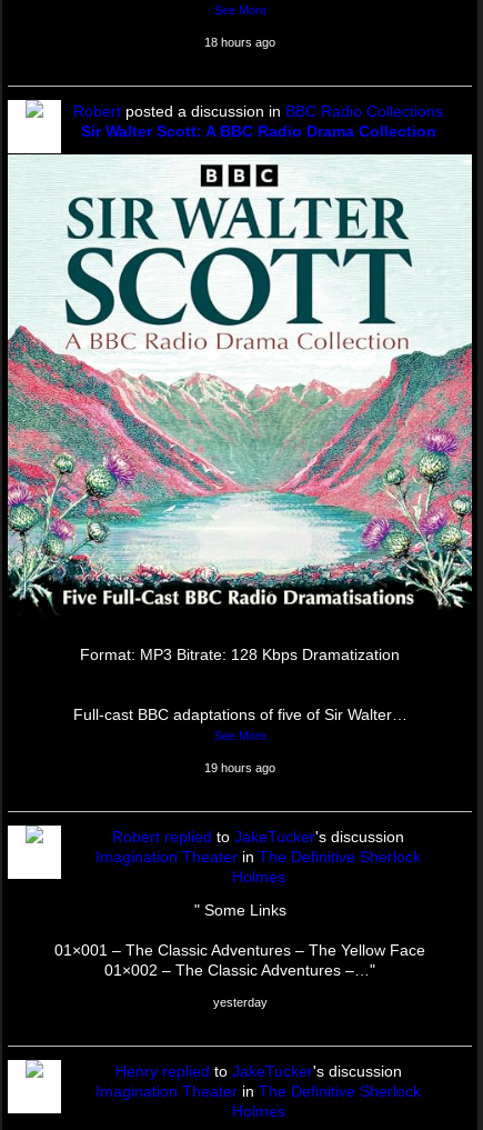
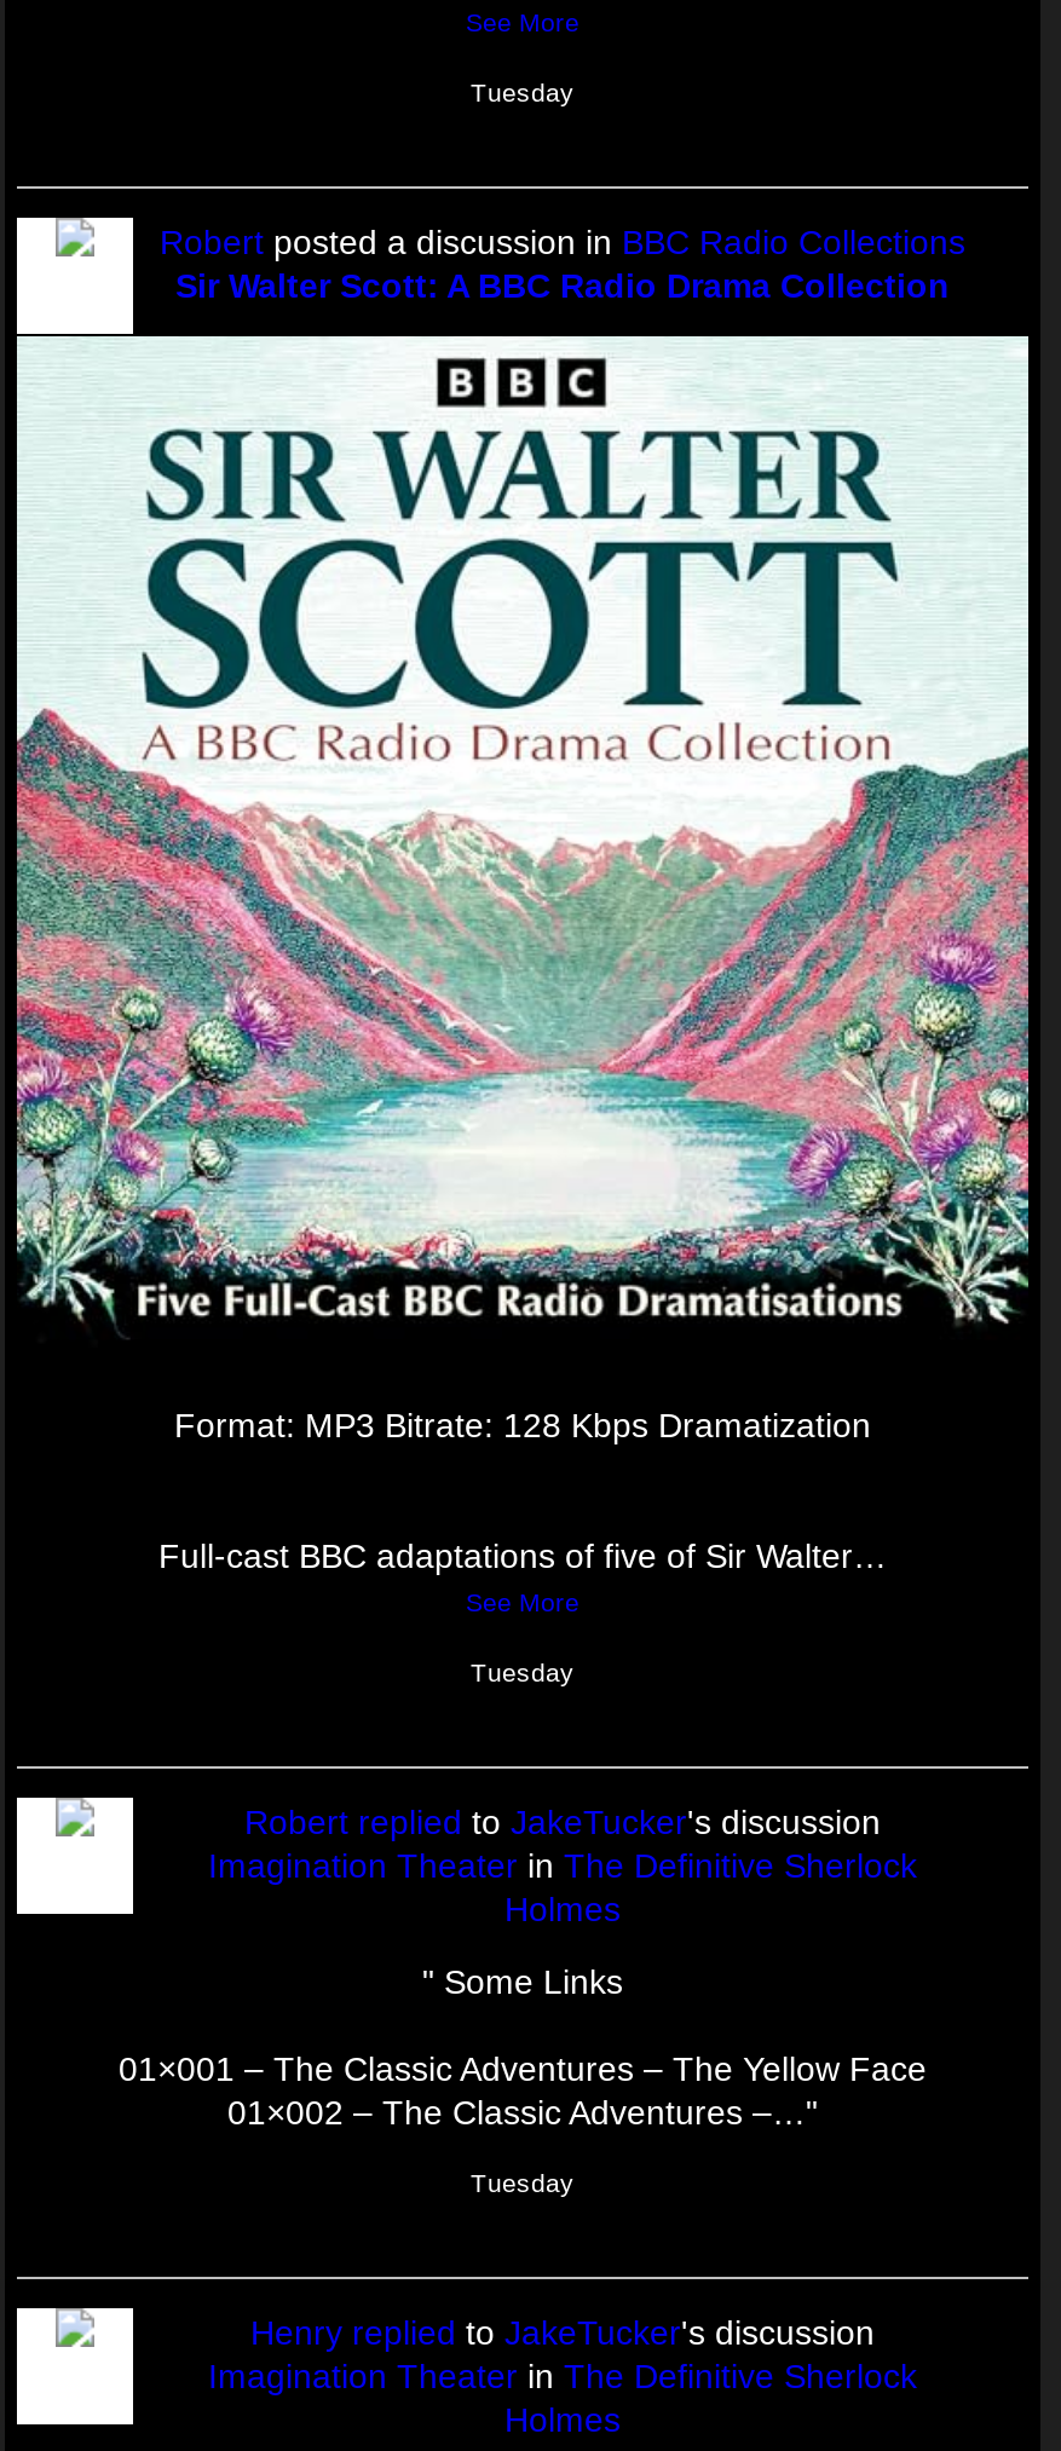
- 18 hours ago
+ Tuesday

- 19 hours ago
+ Tuesday

- yesterday
+ Tuesday
